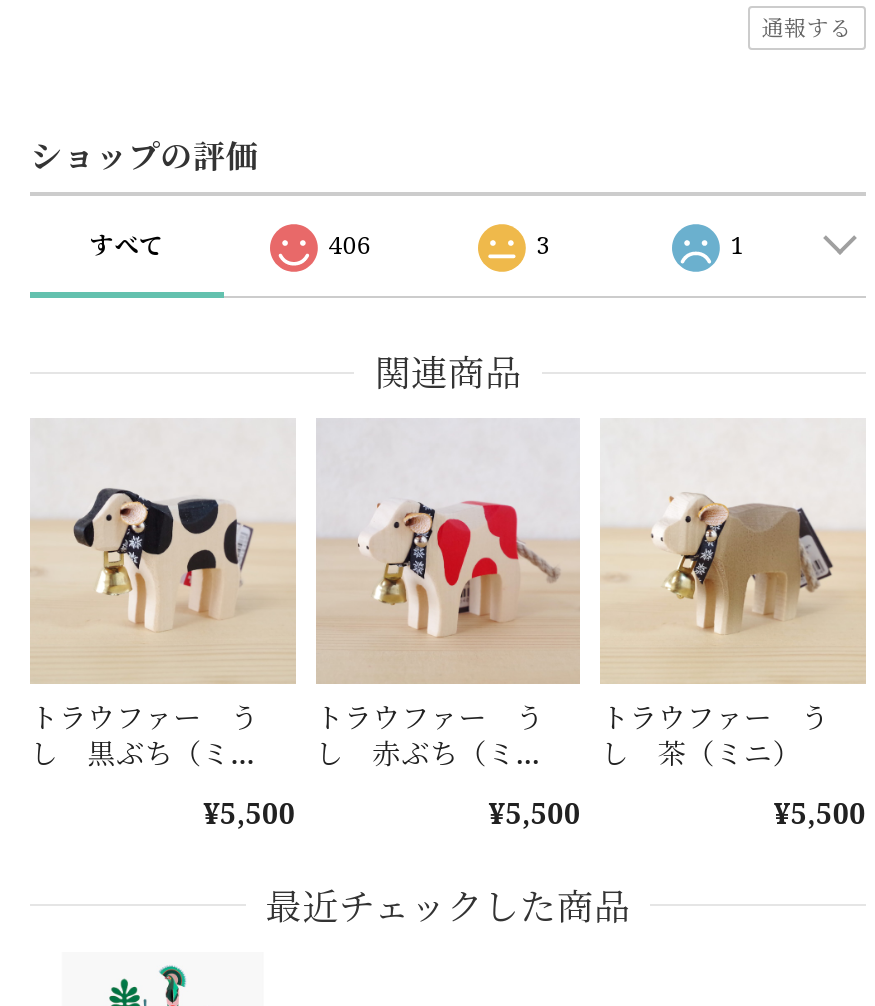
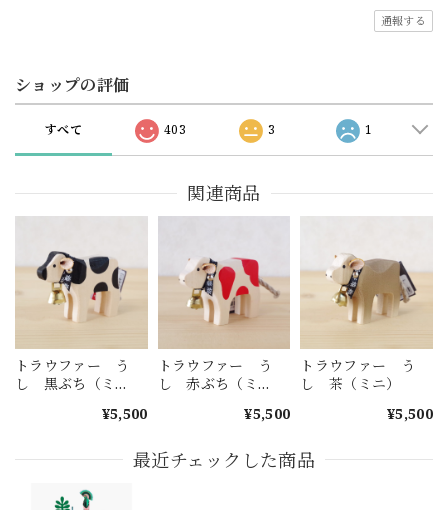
- 406
+ 403
